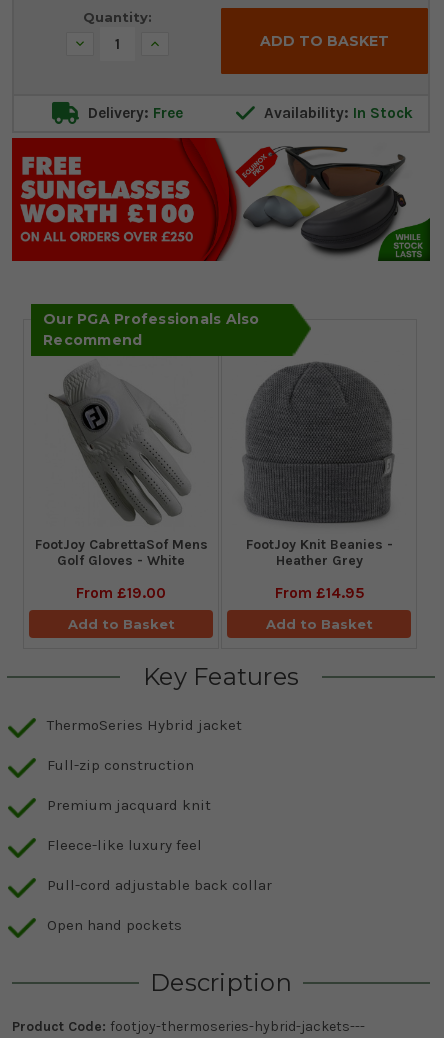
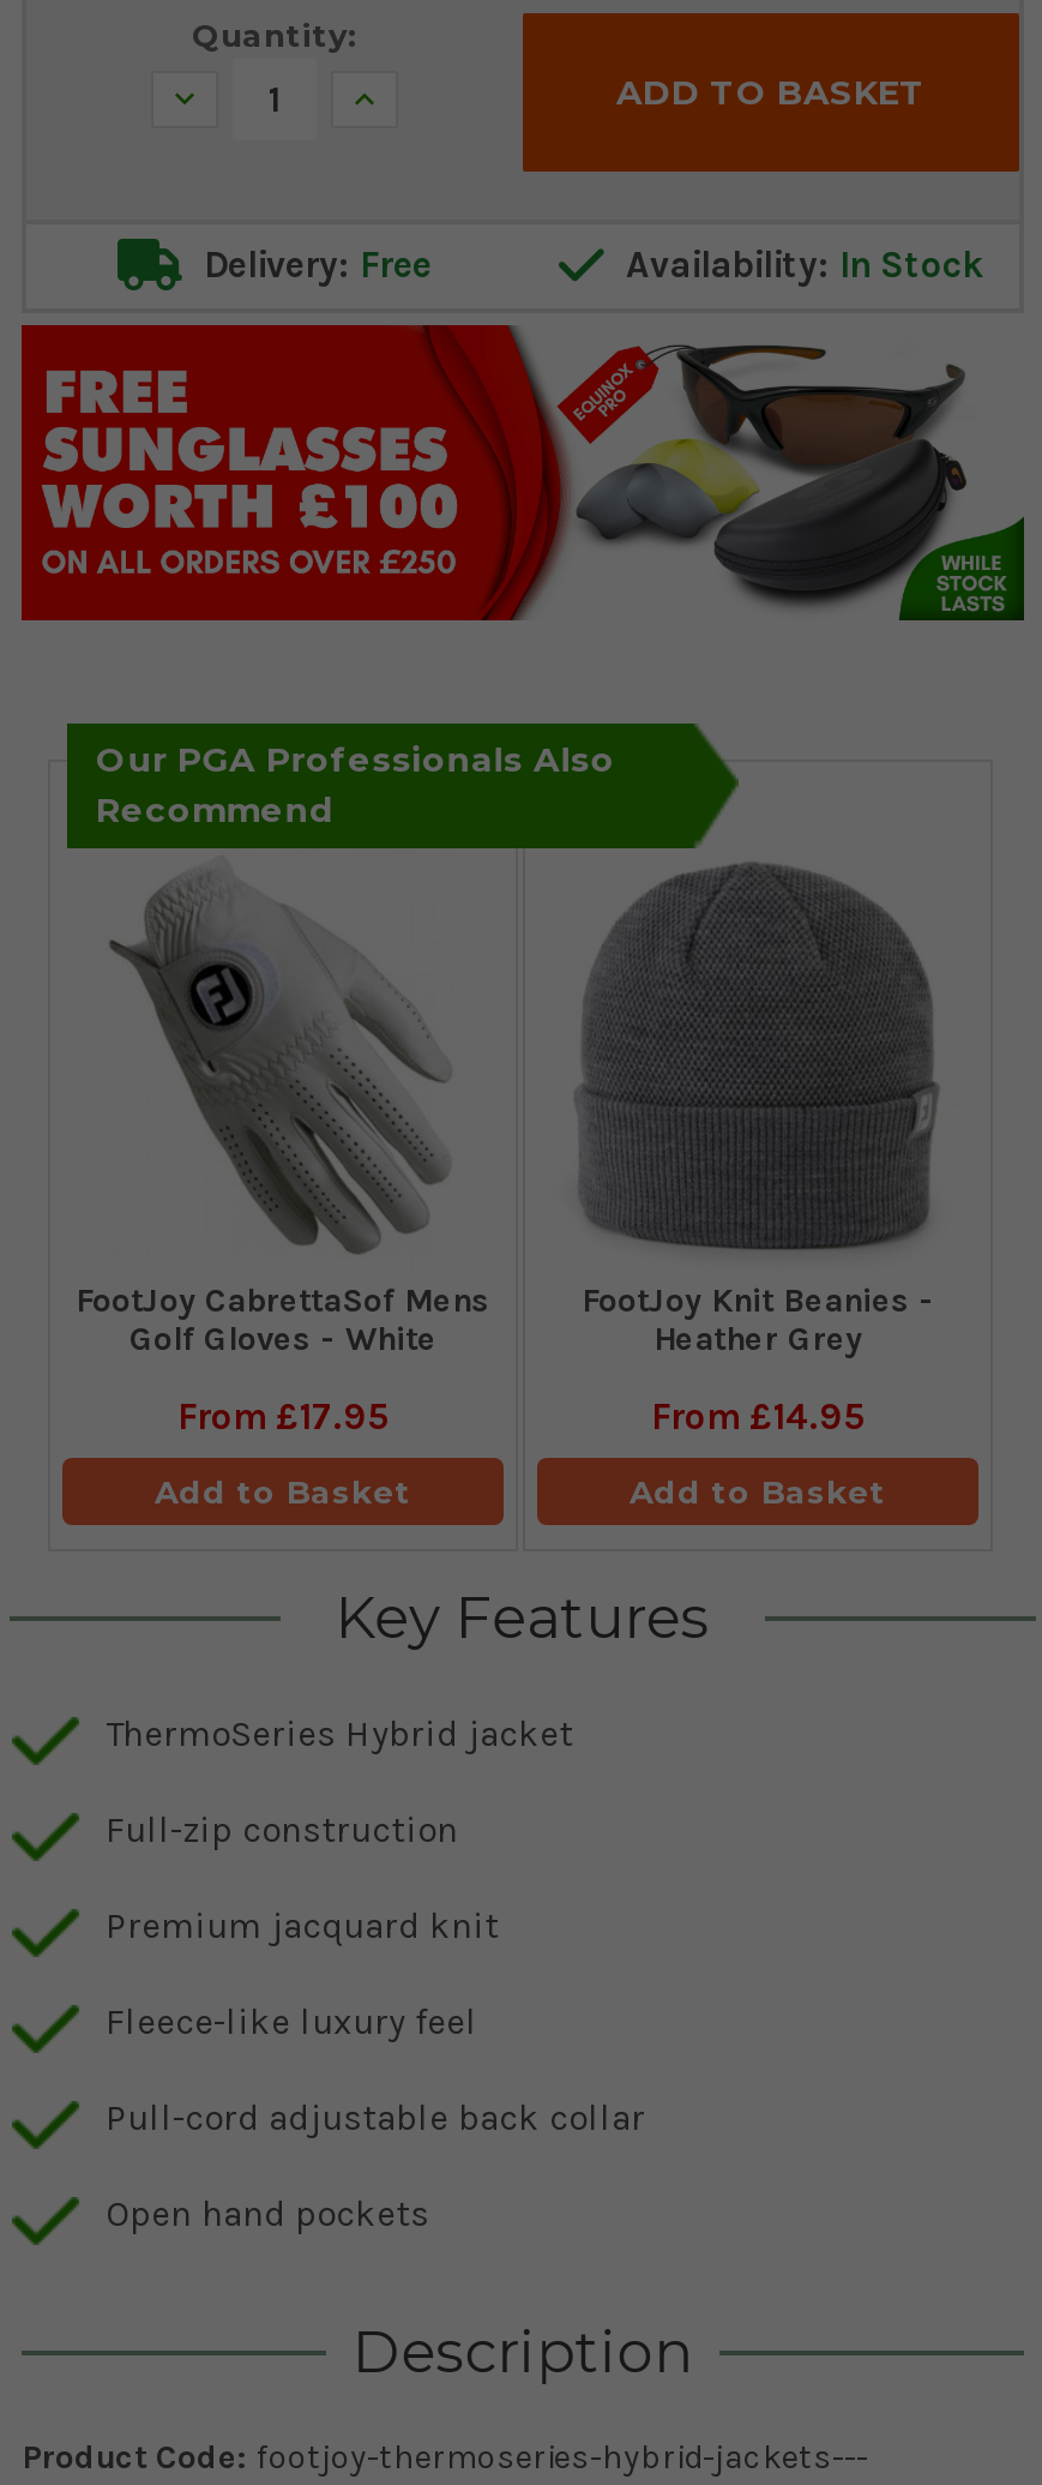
- From £19.00
+ From £17.95
